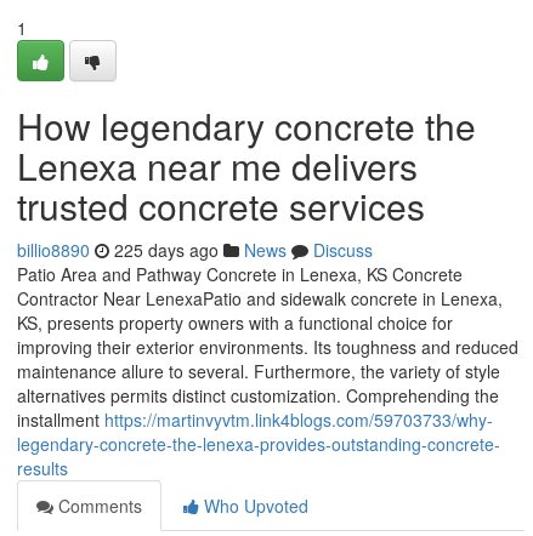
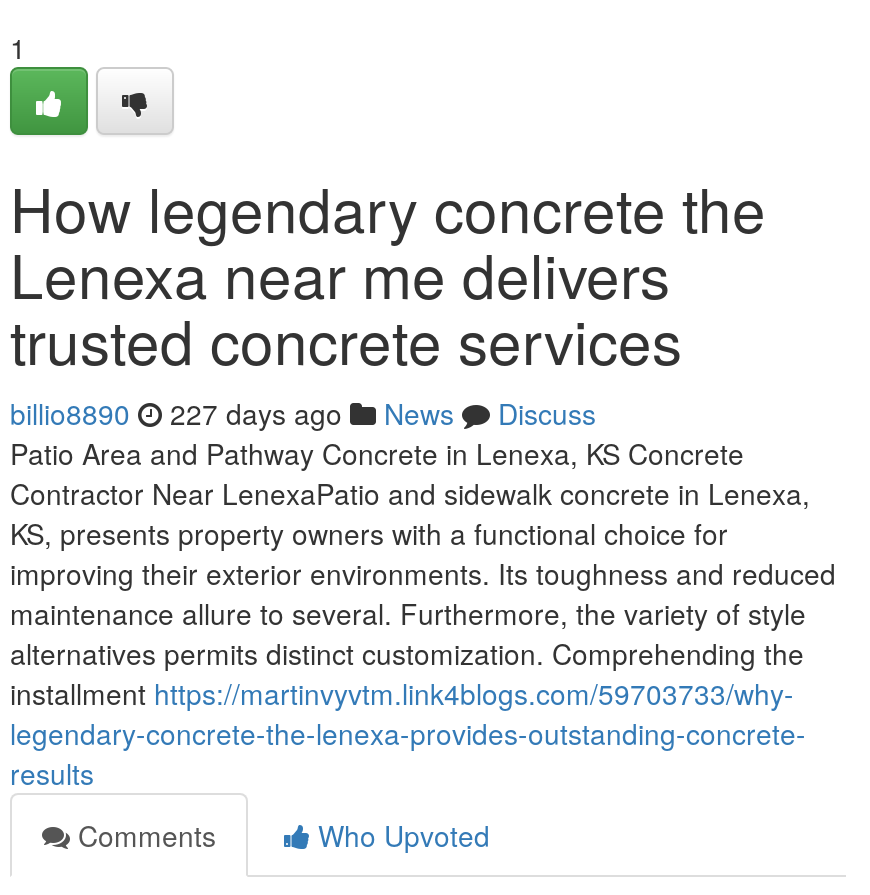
- billio8890 225 days ago News Discuss
+ billio8890 227 days ago News Discuss
